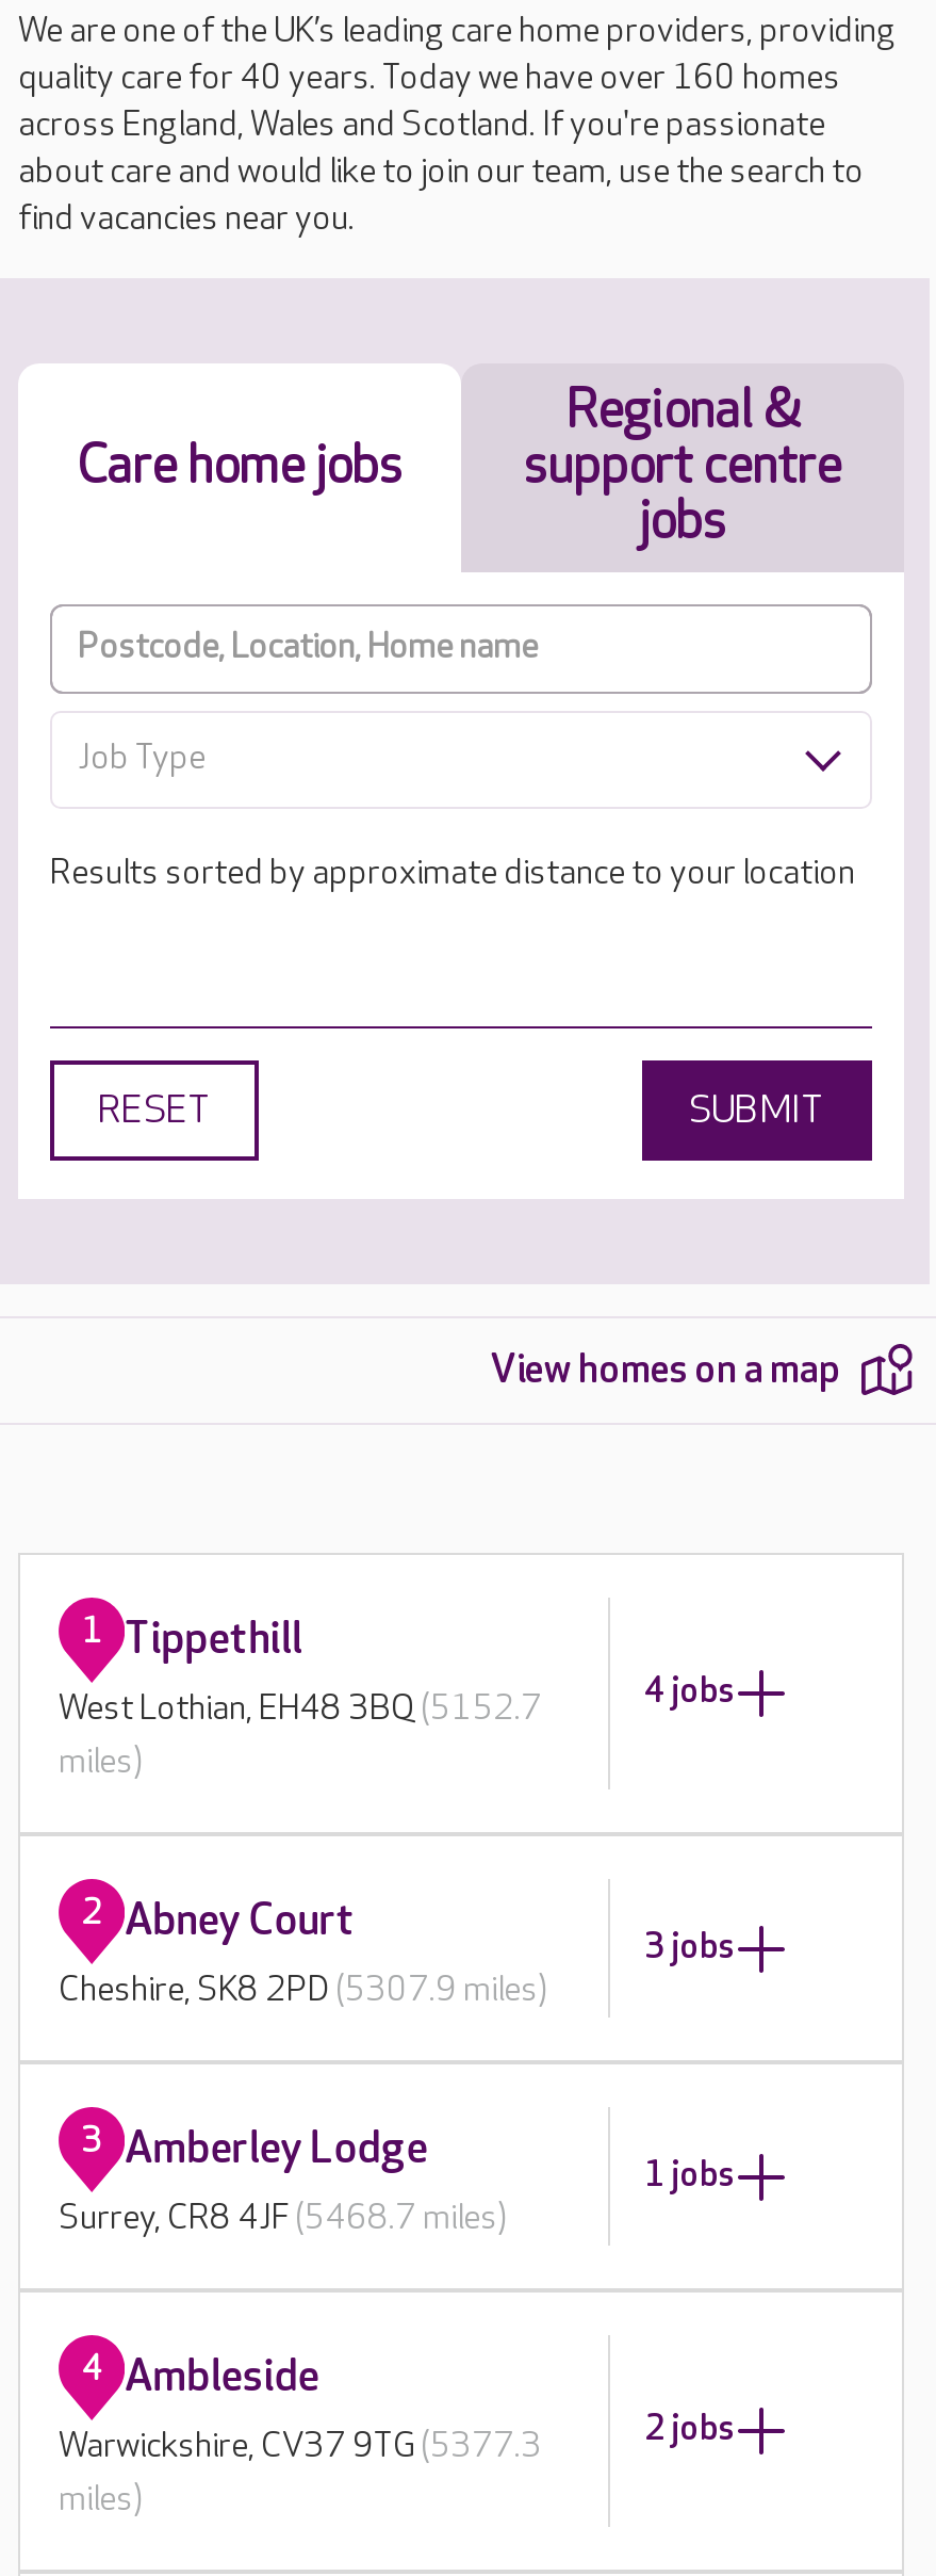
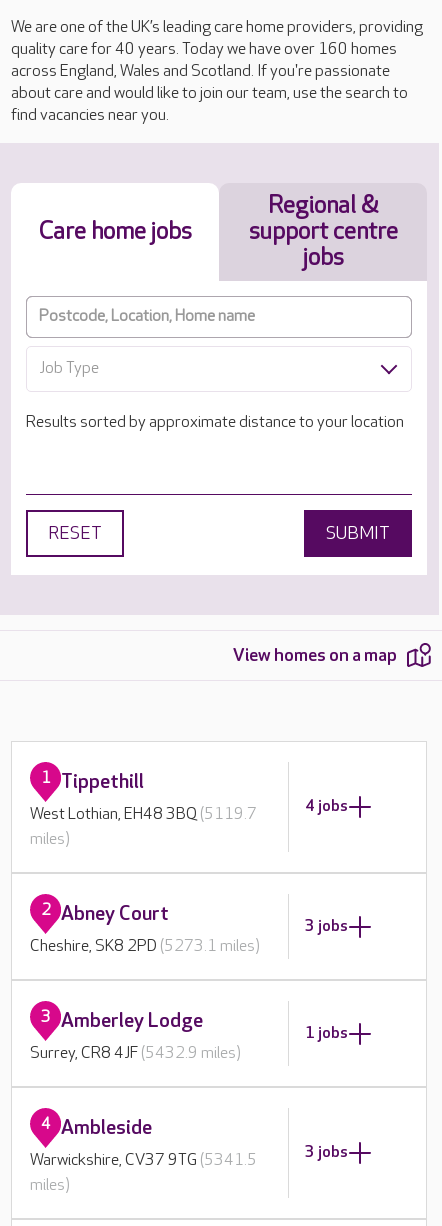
- West Lothian, EH48 3BQ (5152.7
+ West Lothian, EH48 3BQ (5119.7

- Cheshire, SK8 2PD (5307.9 miles)
+ Cheshire, SK8 2PD (5273.1 miles)

- Surrey, CR8 4JF (5468.7 miles)
+ Surrey, CR8 4JF (5432.9 miles)

- 2 jobs
+ 3 jobs

- Warwickshire, CV37 9TG (5377.3
+ Warwickshire, CV37 9TG (5341.5
